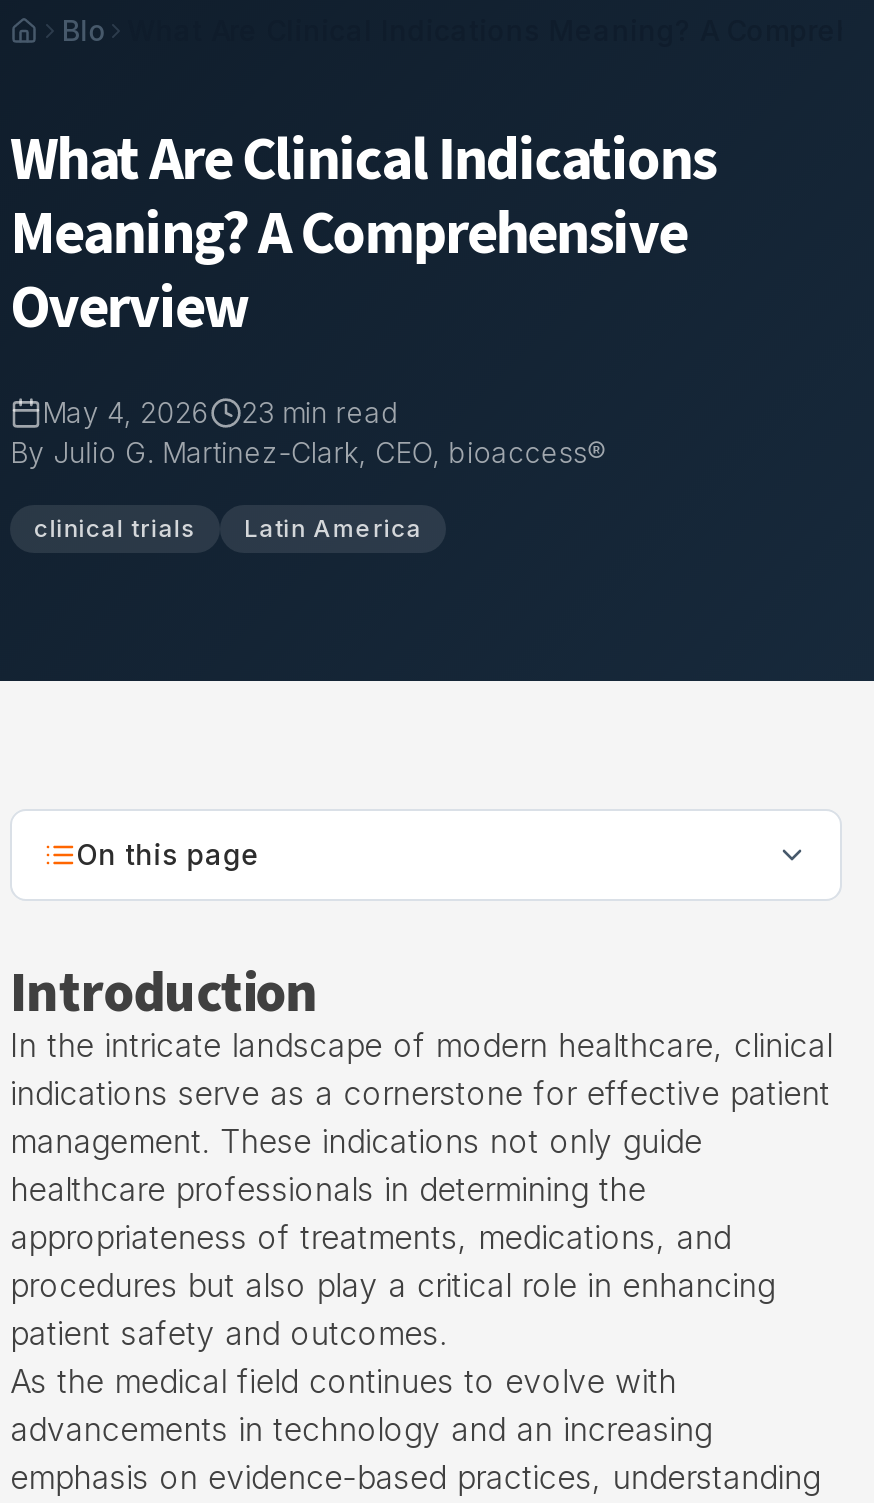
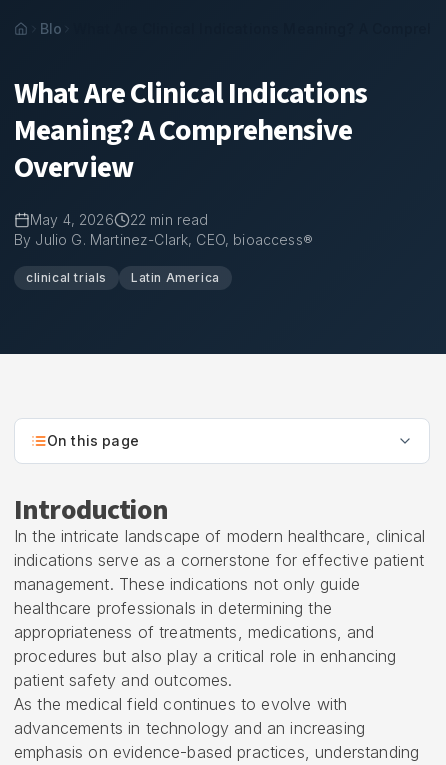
- May 4, 2026 23 min read
+ May 4, 2026 22 min read
